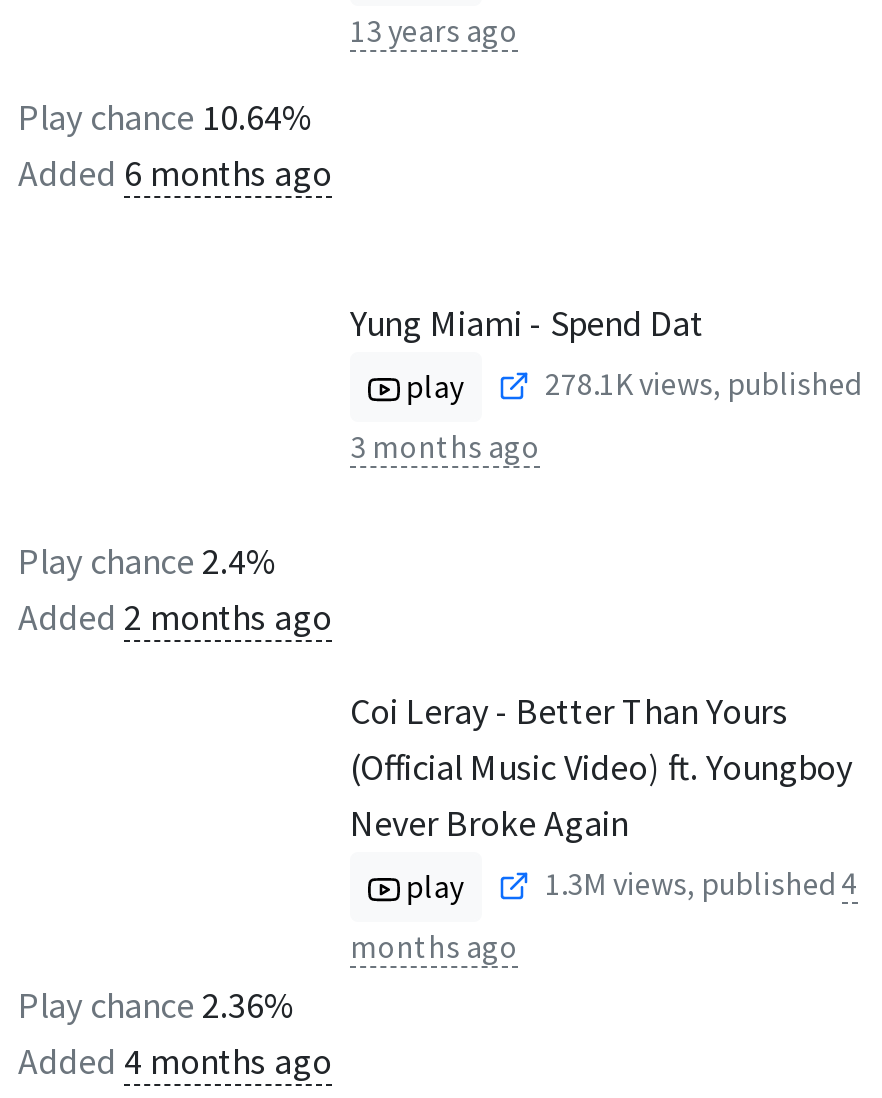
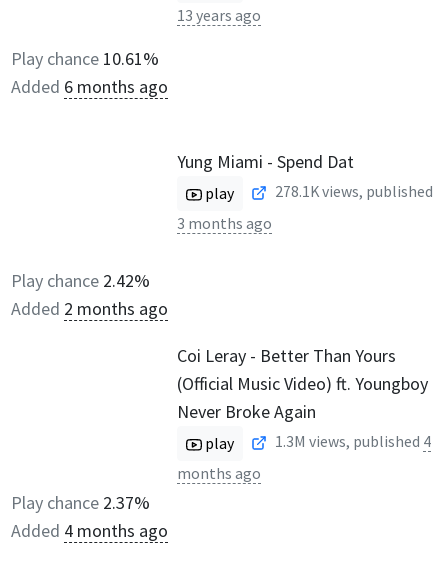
- Play chance 10.64%
+ Play chance 10.61%

- Play chance 2.4%
+ Play chance 2.42%

- Play chance 2.36%
+ Play chance 2.37%
